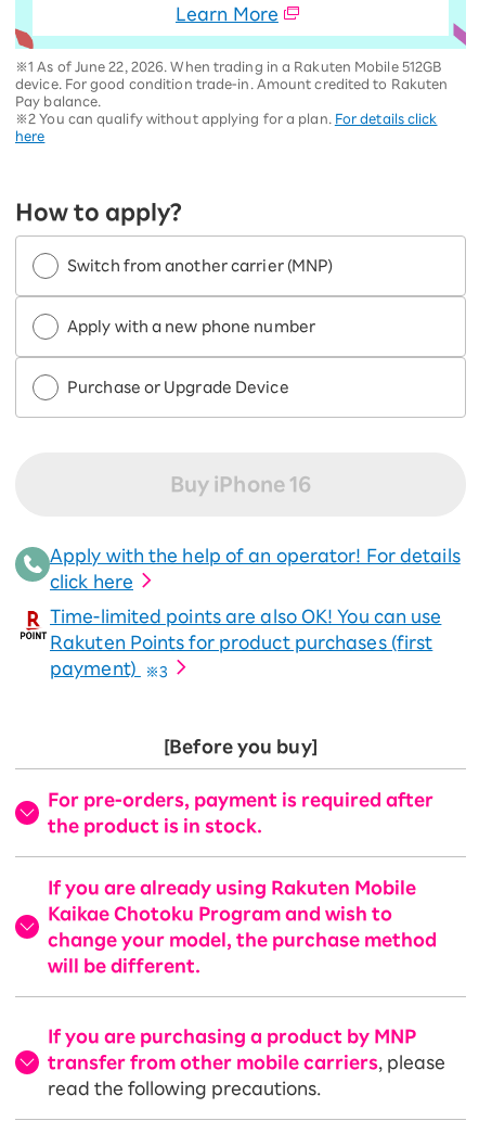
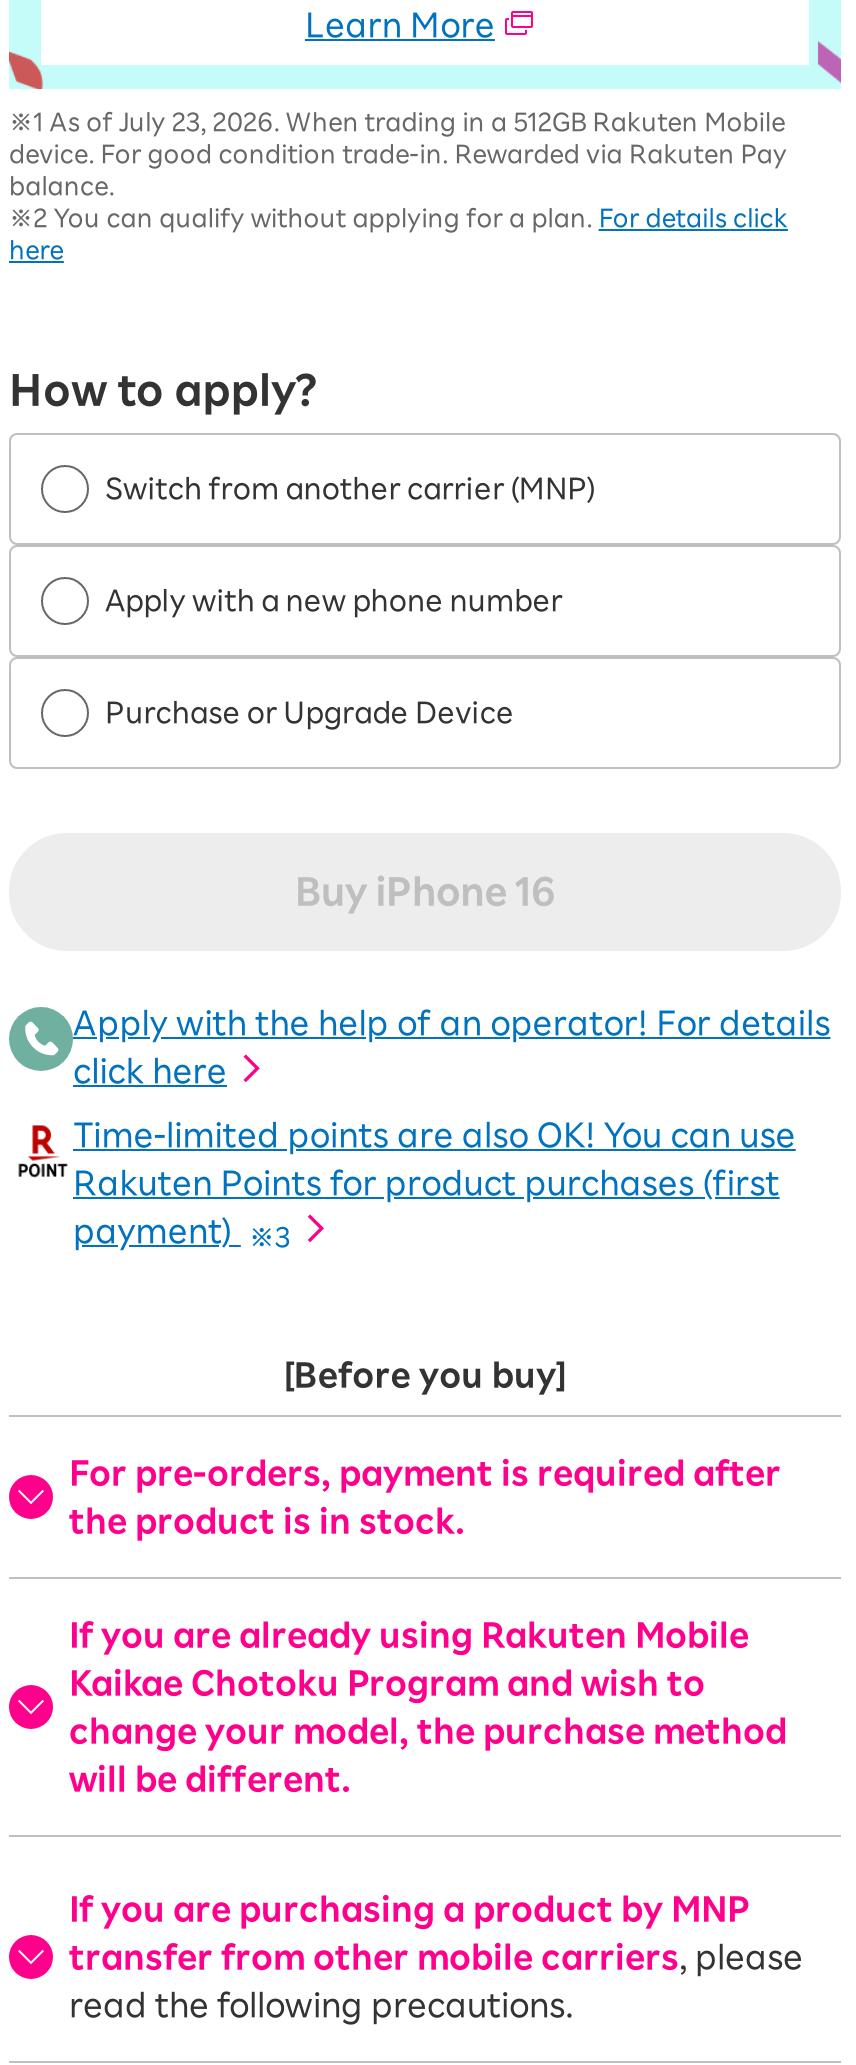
- ※1 As of June 22, 2026. When trading in a Rakuten Mobile 512GB
- device. For good condition trade-in. Amount credited to Rakuten
- Pay balance.
+ ※1 As of July 23, 2026. When trading in a 512GB Rakuten Mobile
+ device. For good condition trade-in. Rewarded via Rakuten Pay
+ balance.
